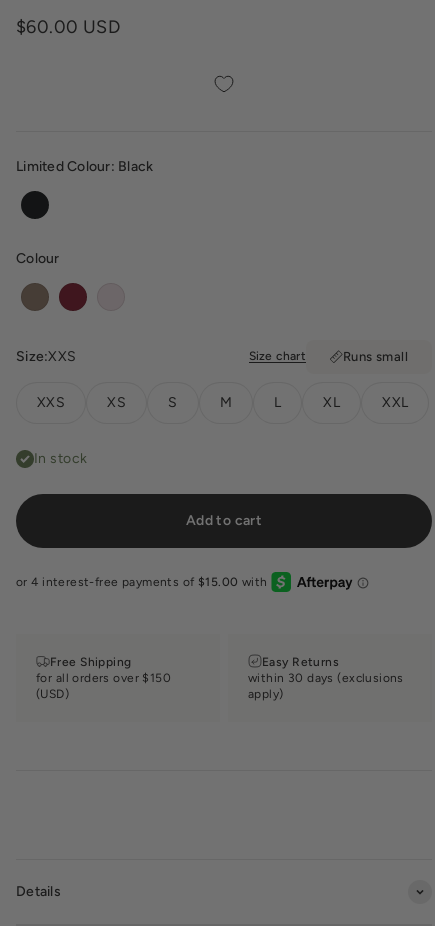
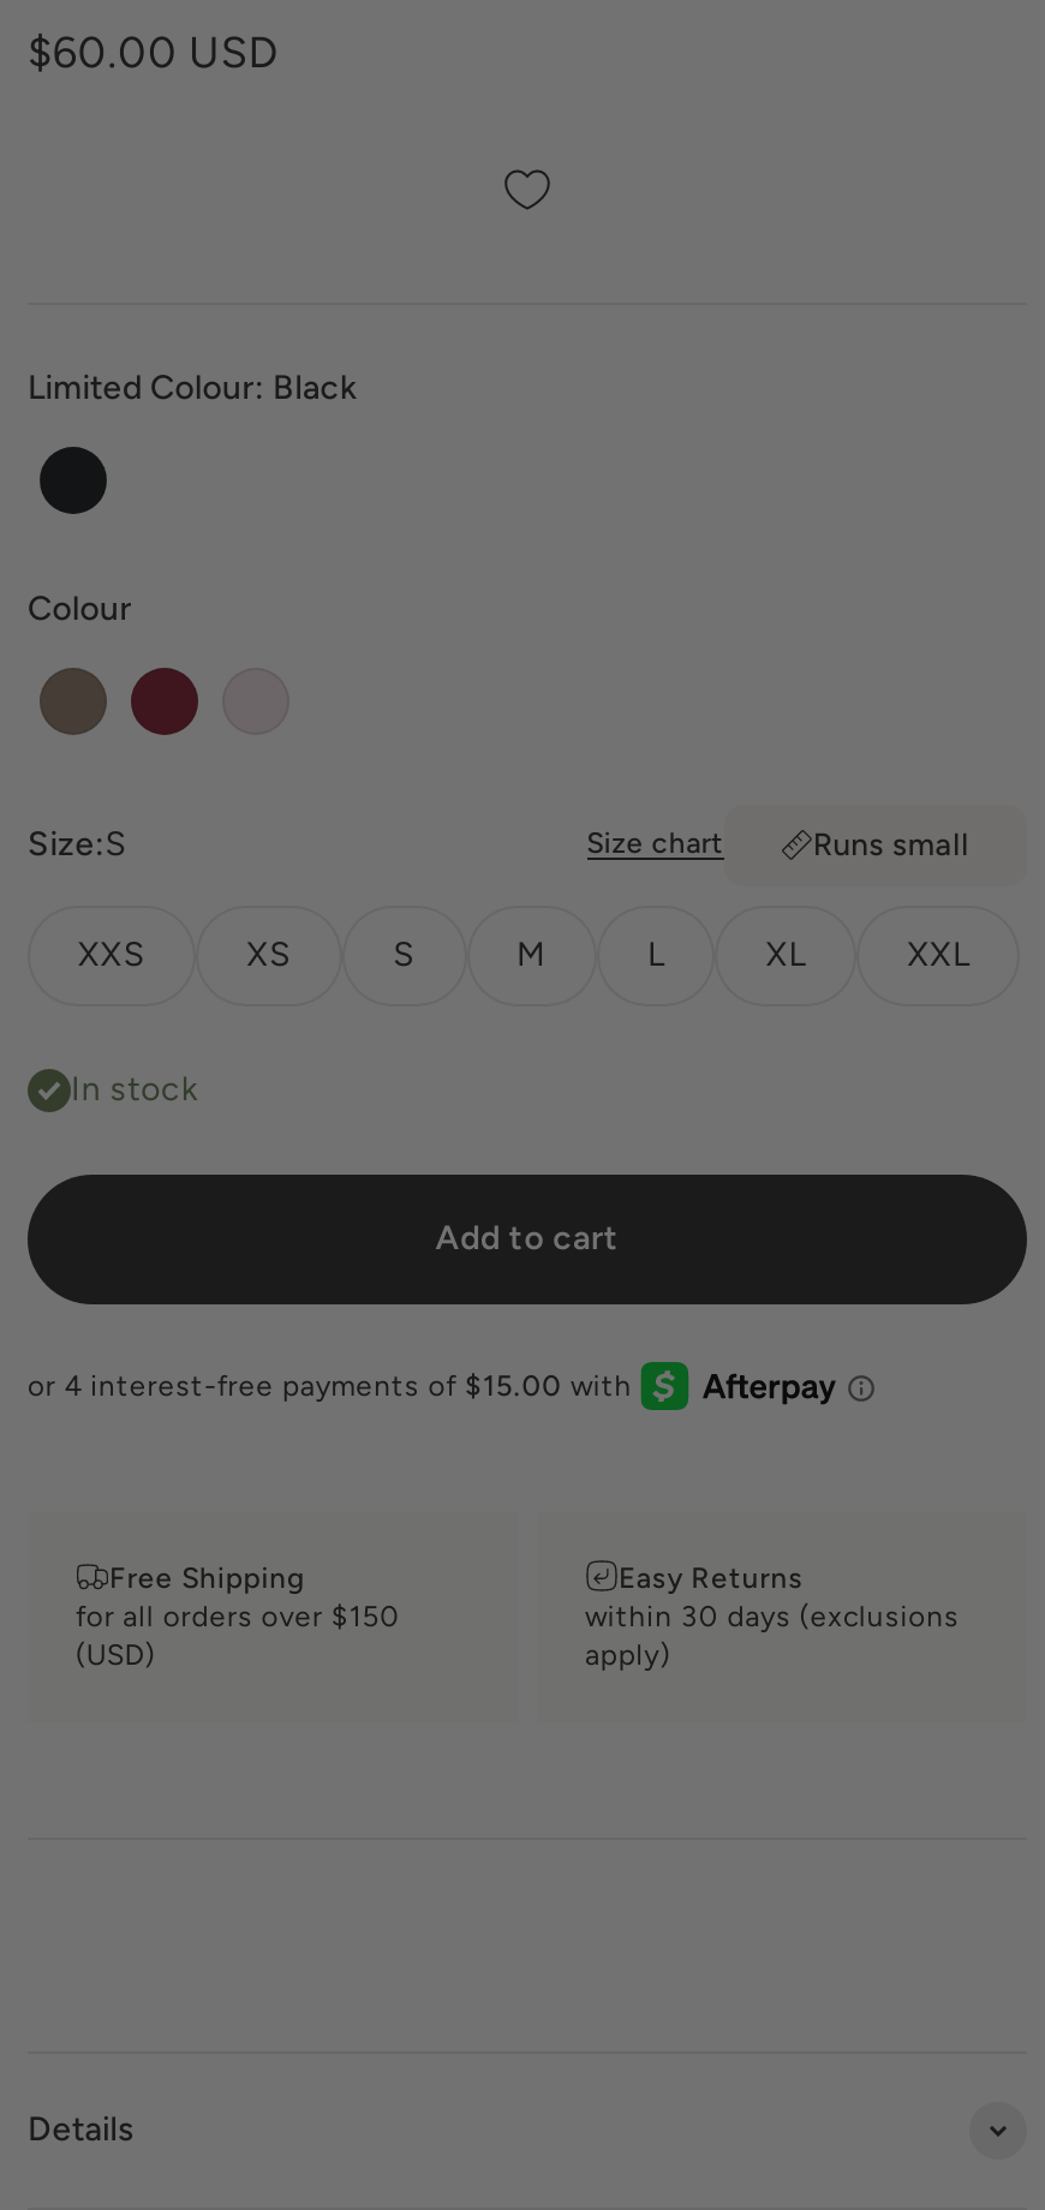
- Size:XXS
+ Size:S
